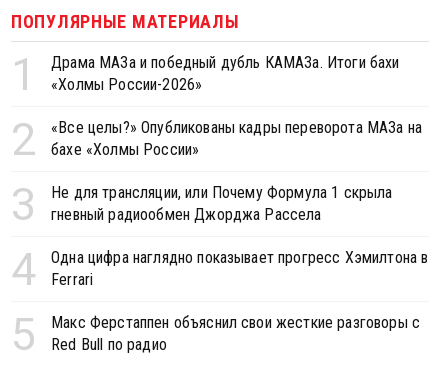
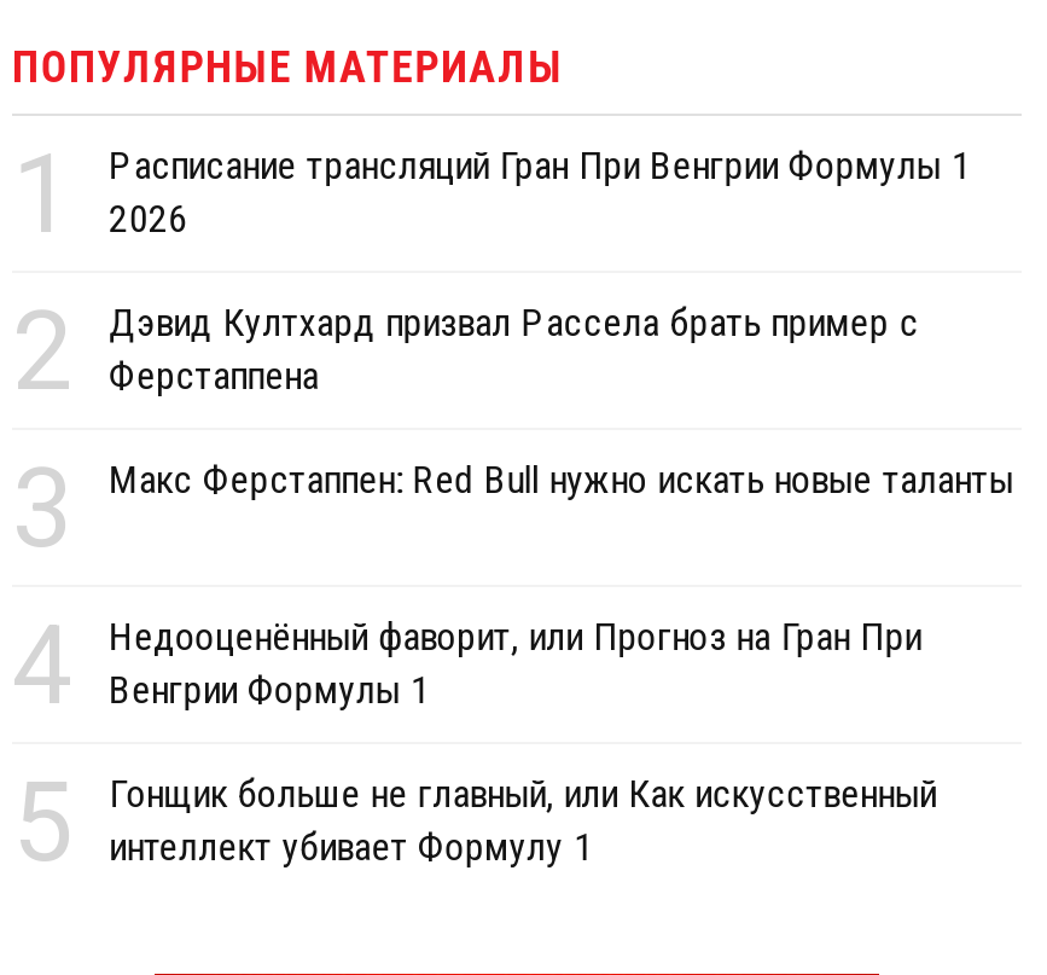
- Драма МАЗа и победный дубль КАМАЗа. Итоги бахи
- «Холмы России-2026»
+ Расписание трансляций Гран При Венгрии Формулы 1
+ 2026

- «Все целы?» Опубликованы кадры переворота МАЗа на
- бахе «Холмы России»
+ Дэвид Култхард призвал Рассела брать пример с
+ Ферстаппена

- Не для трансляции, или Почему Формула 1 скрыла
- гневный радиообмен Джорджа Рассела
+ Макс Ферстаппен: Red Bull нужно искать новые таланты

- Одна цифра наглядно показывает прогресс Хэмилтона в
- Ferrari
+ Недооценённый фаворит, или Прогноз на Гран При
+ Венгрии Формулы 1

- Макс Ферстаппен объяснил свои жесткие разговоры с
- Red Bull по радио
+ Гонщик больше не главный, или Как искусственный
+ интеллект убивает Формулу 1
